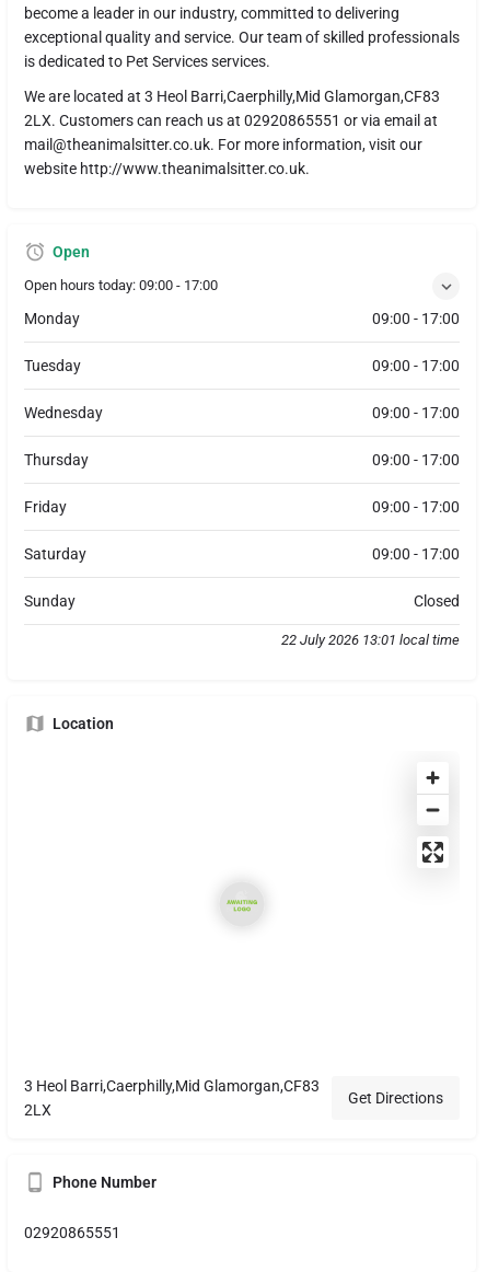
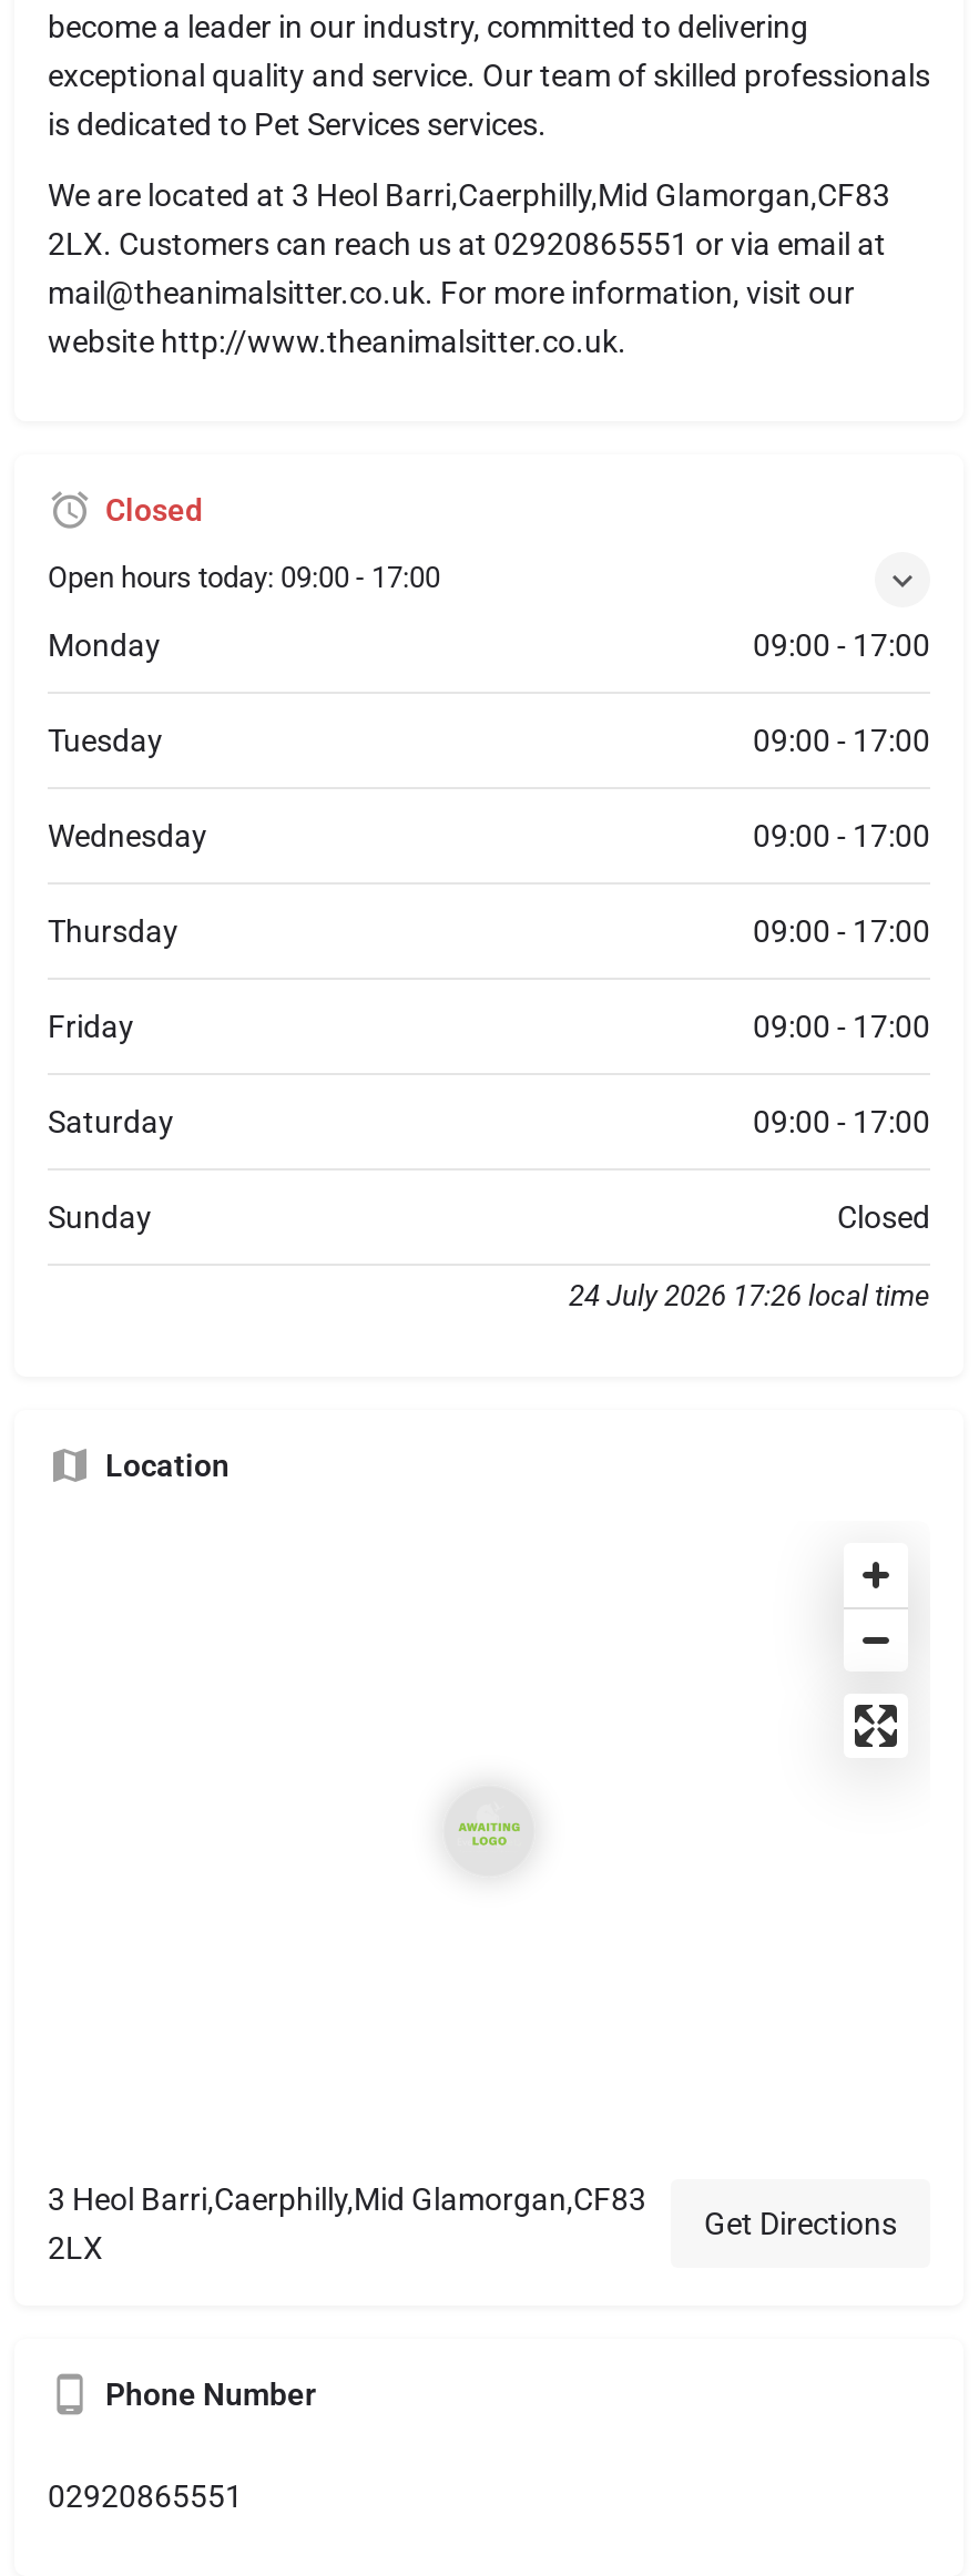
- Open
+ Closed

- 22 July 2026 13:01 local time
+ 24 July 2026 17:26 local time
